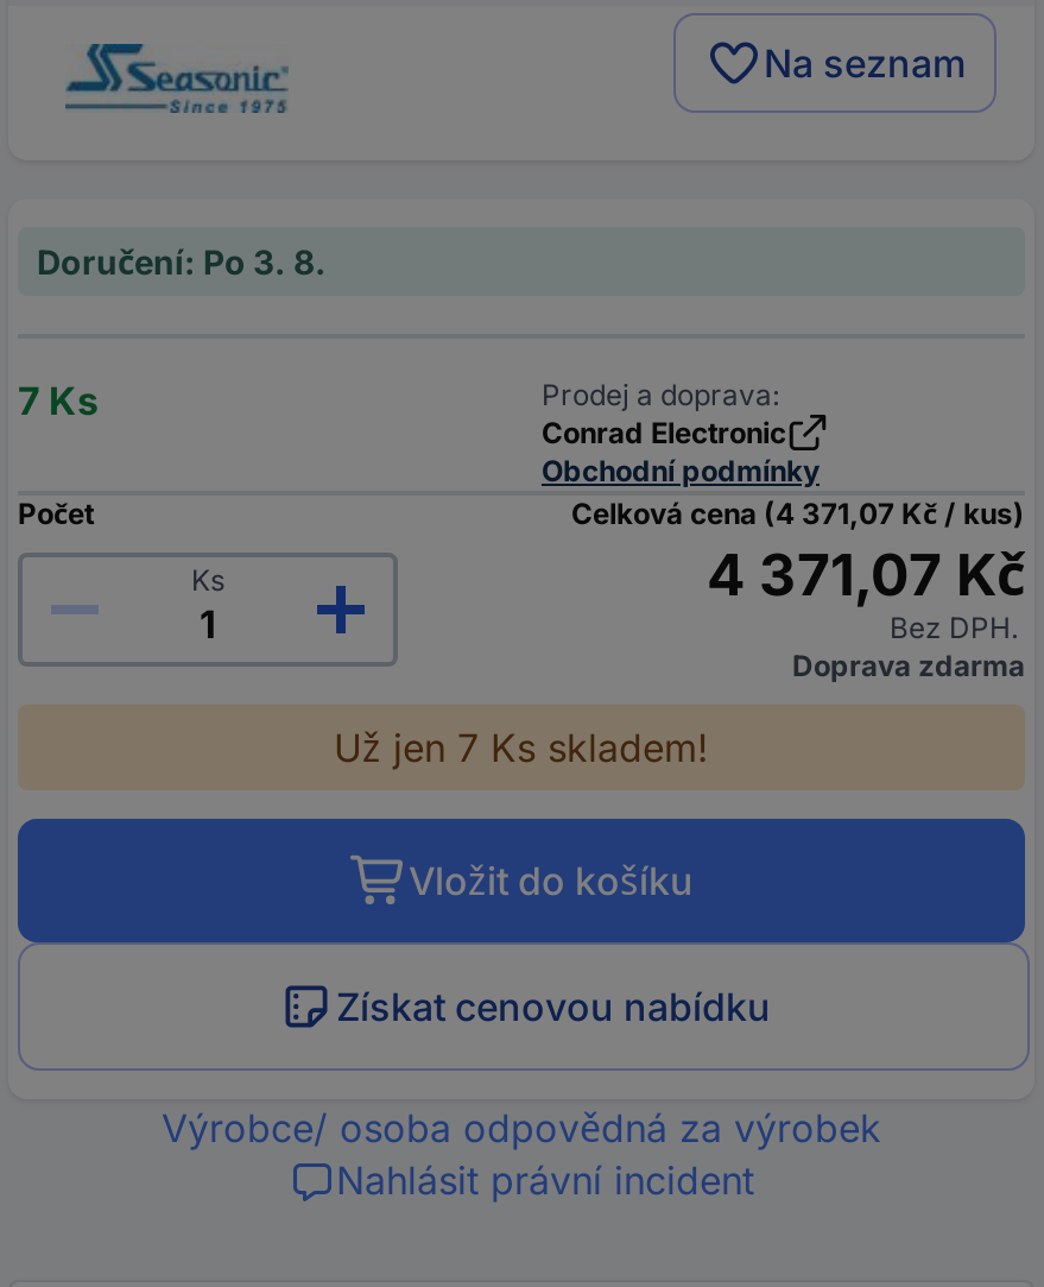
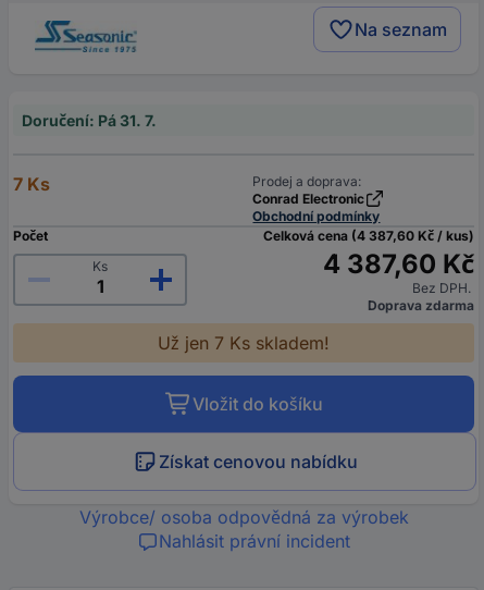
- Doručení: Po 3. 8.
+ Doručení: Pá 31. 7.

- Celková cena (4 371,07 Kč / kus)
+ Celková cena (4 387,60 Kč / kus)

- 4 371,07 Kč
+ 4 387,60 Kč
